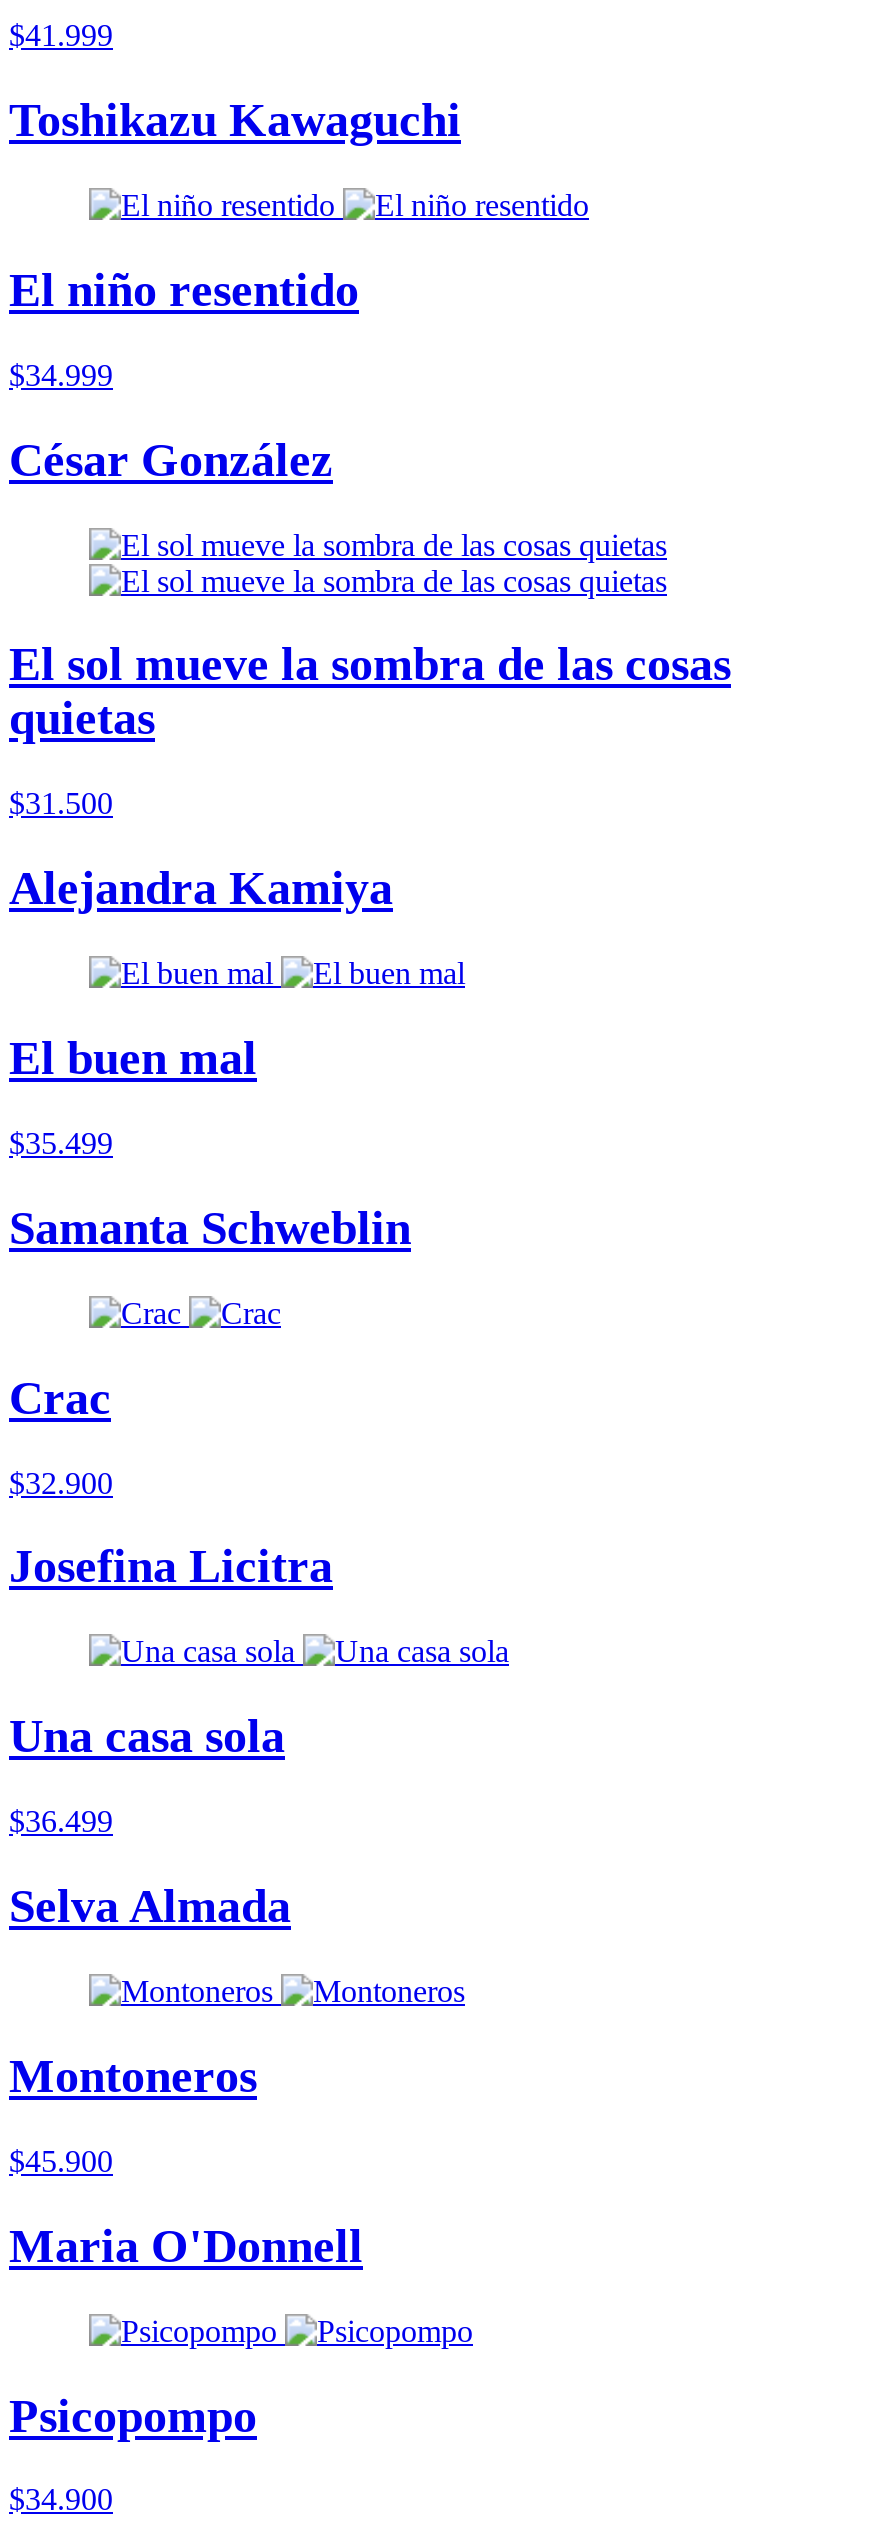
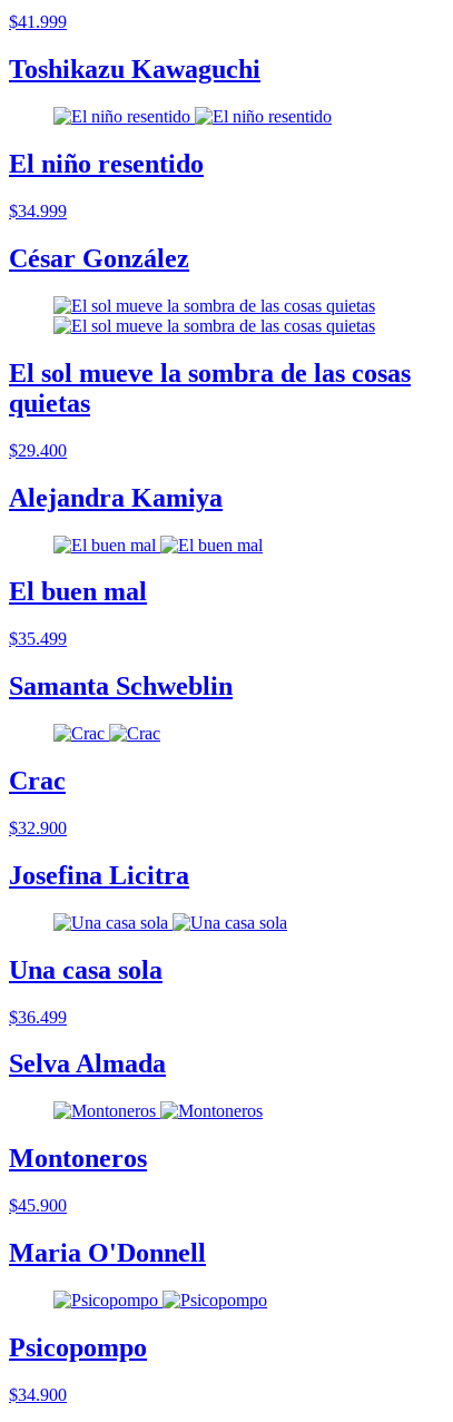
- $31.500
+ $29.400
